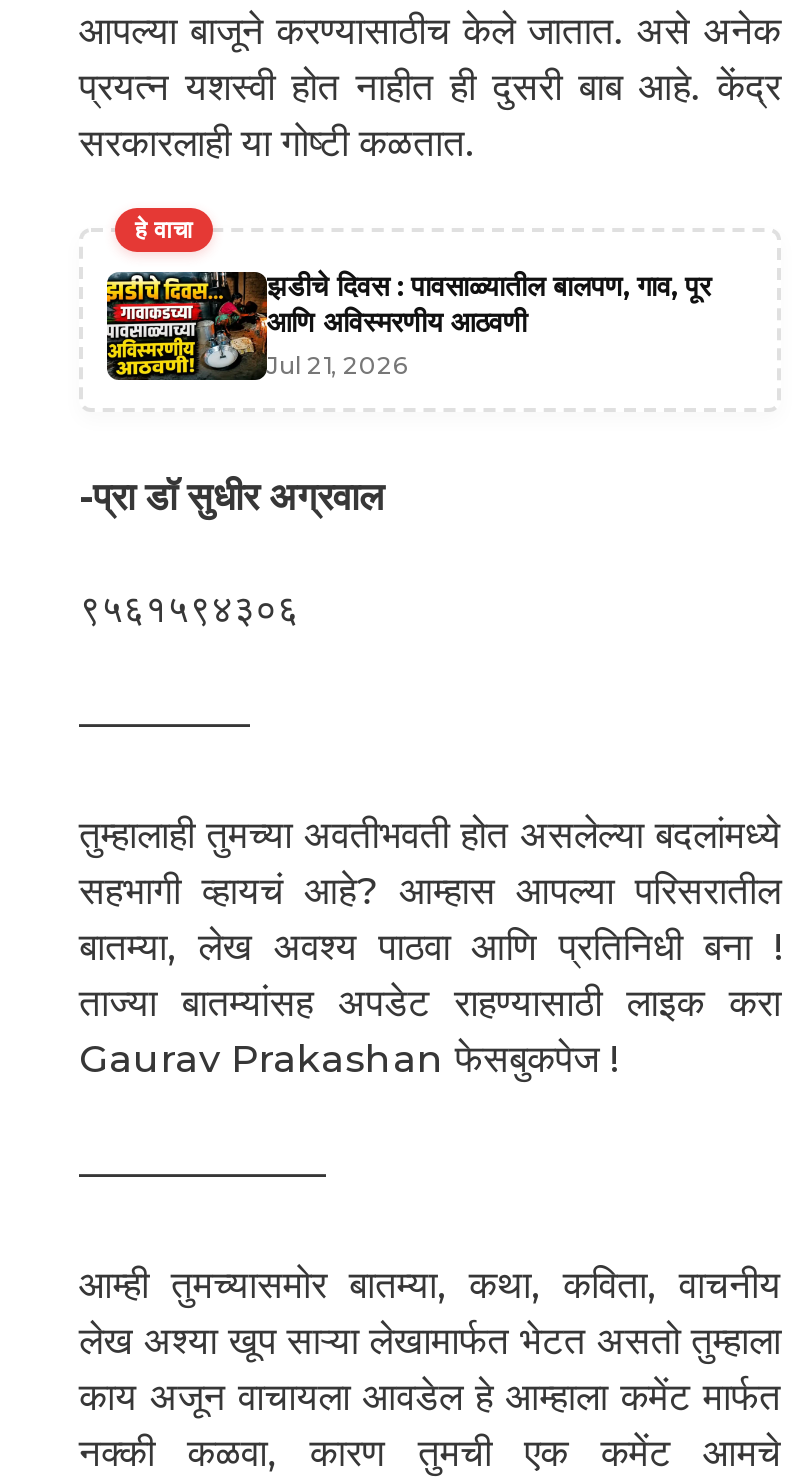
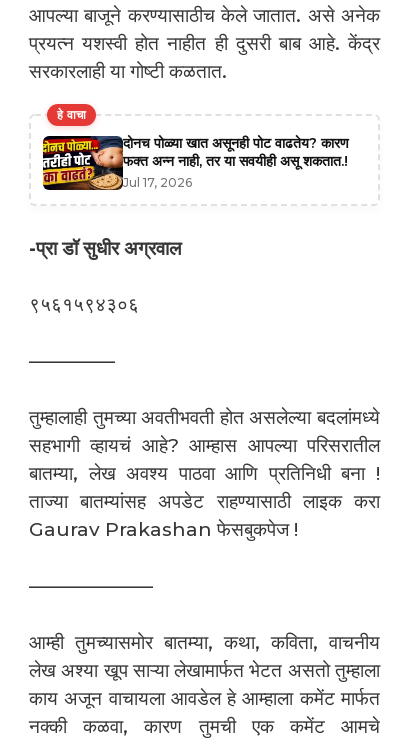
- [image]
- झडीचे दिवस : पावसाळ्यातील बालपण, गाव, पूर
- आणि अविस्मरणीय आठवणी
- Jul 21, 2026
+ [image]
+ दोनच पोळ्या खात असूनही पोट वाढतेय? कारण
+ फक्त अन्न नाही, तर या सवयीही असू शकतात.!
+ Jul 17, 2026
